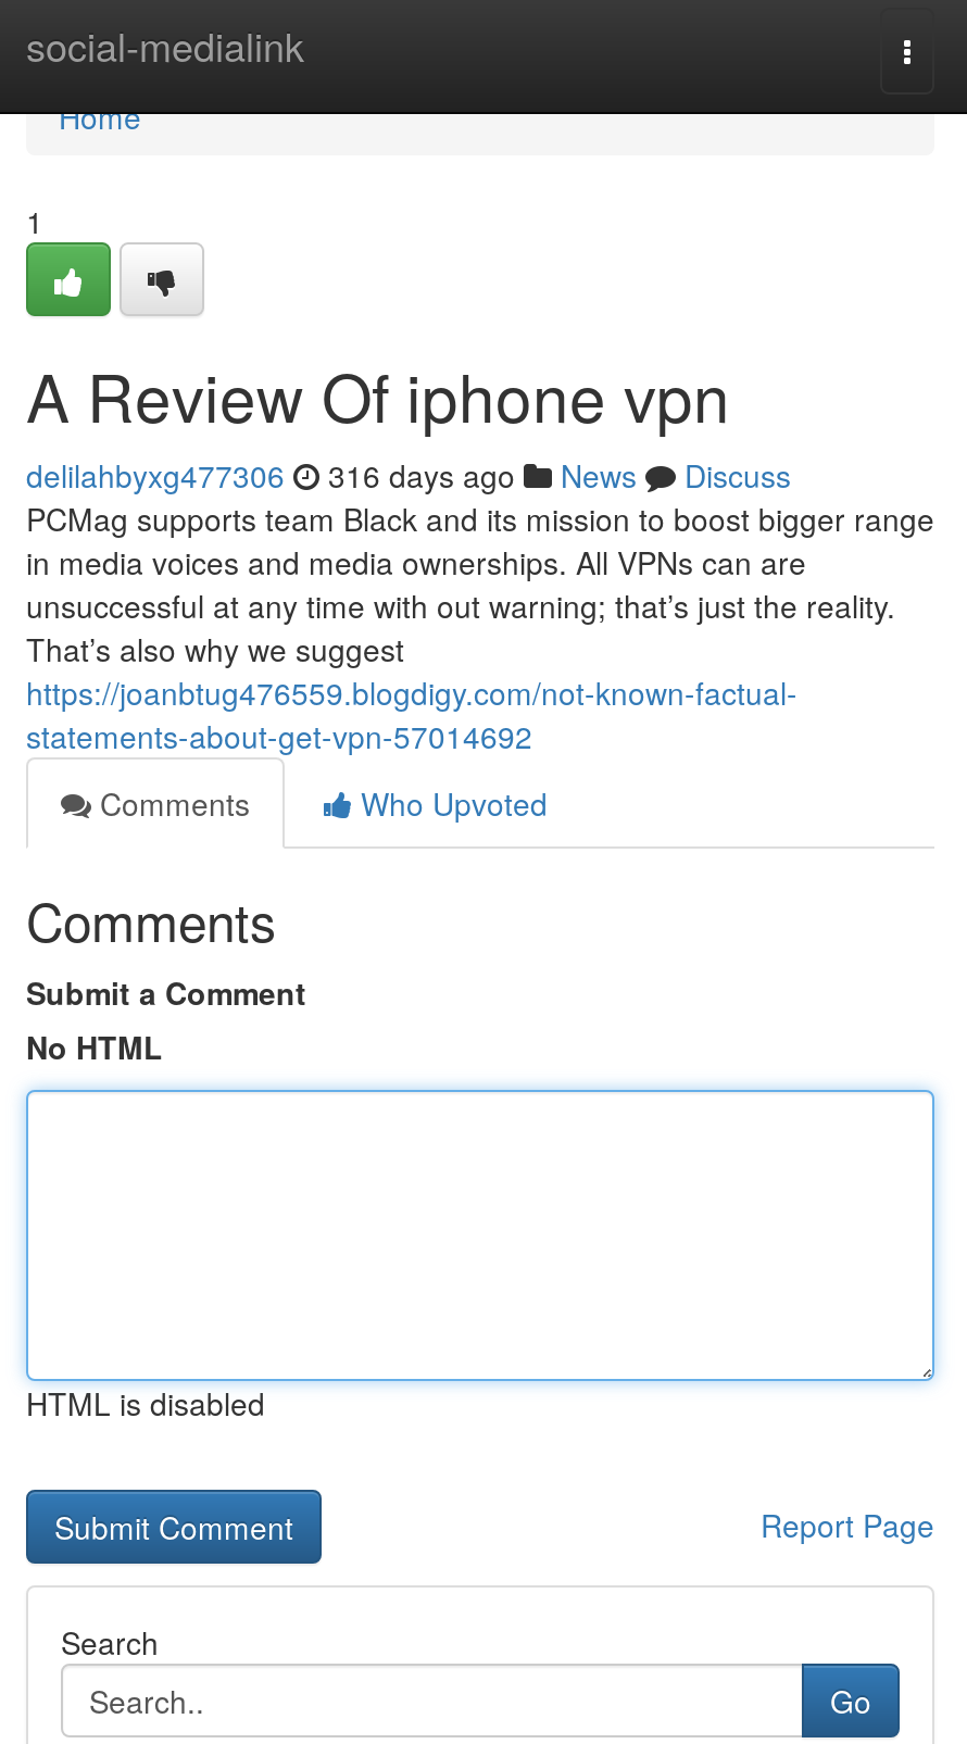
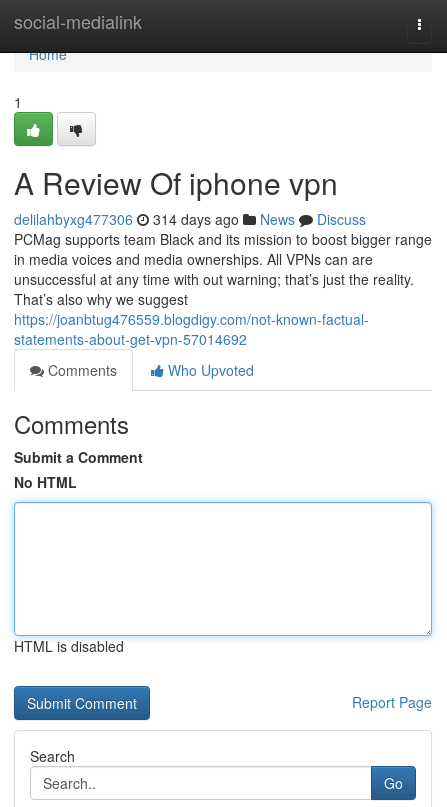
- delilahbyxg477306 316 days ago News Discuss
+ delilahbyxg477306 314 days ago News Discuss
